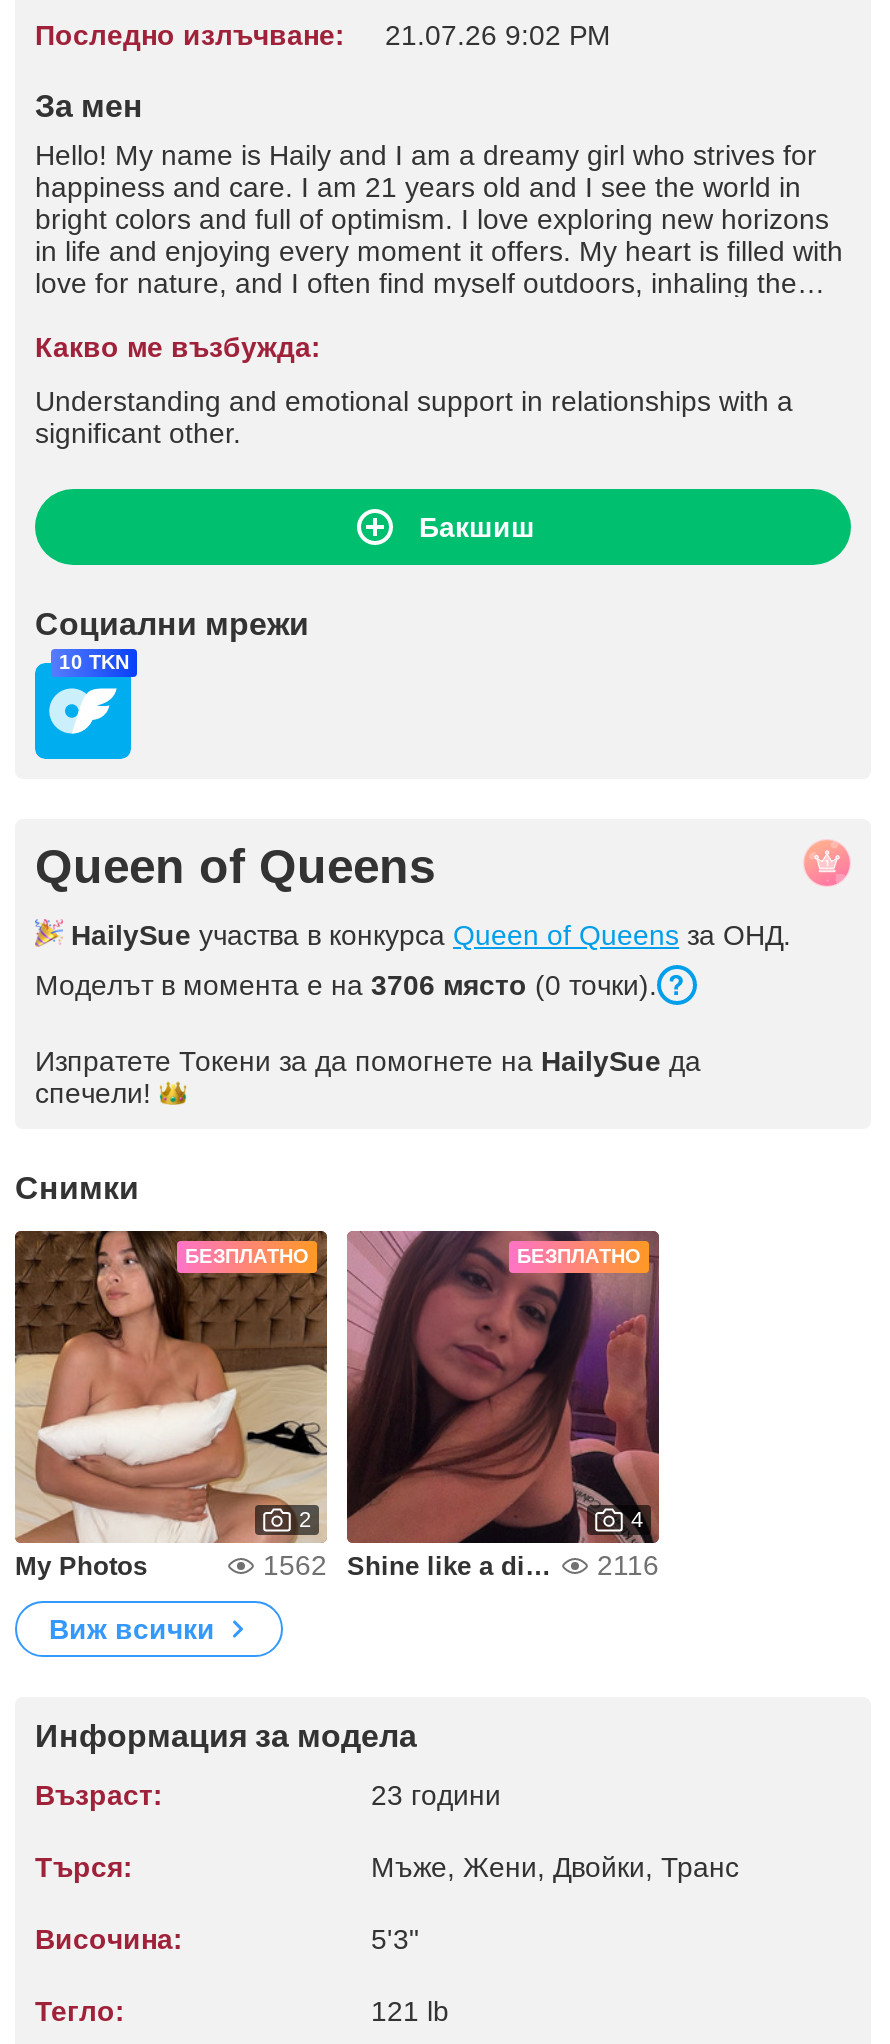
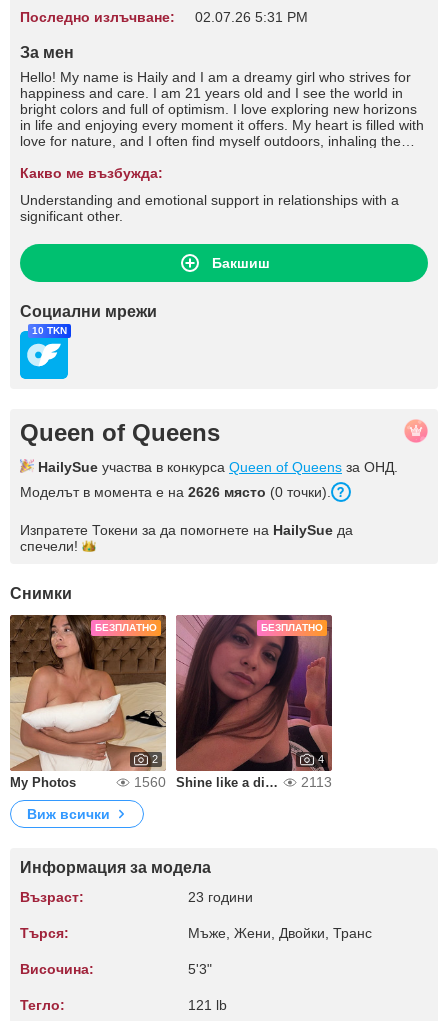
- Последно излъчване: 21.07.26 9:02 PM
+ Последно излъчване: 02.07.26 5:31 PM

- Моделът в момента е на 3706 място (0 точки).
+ Моделът в момента е на 2626 място (0 точки).

- 1562
+ 1560

- 2116
+ 2113
